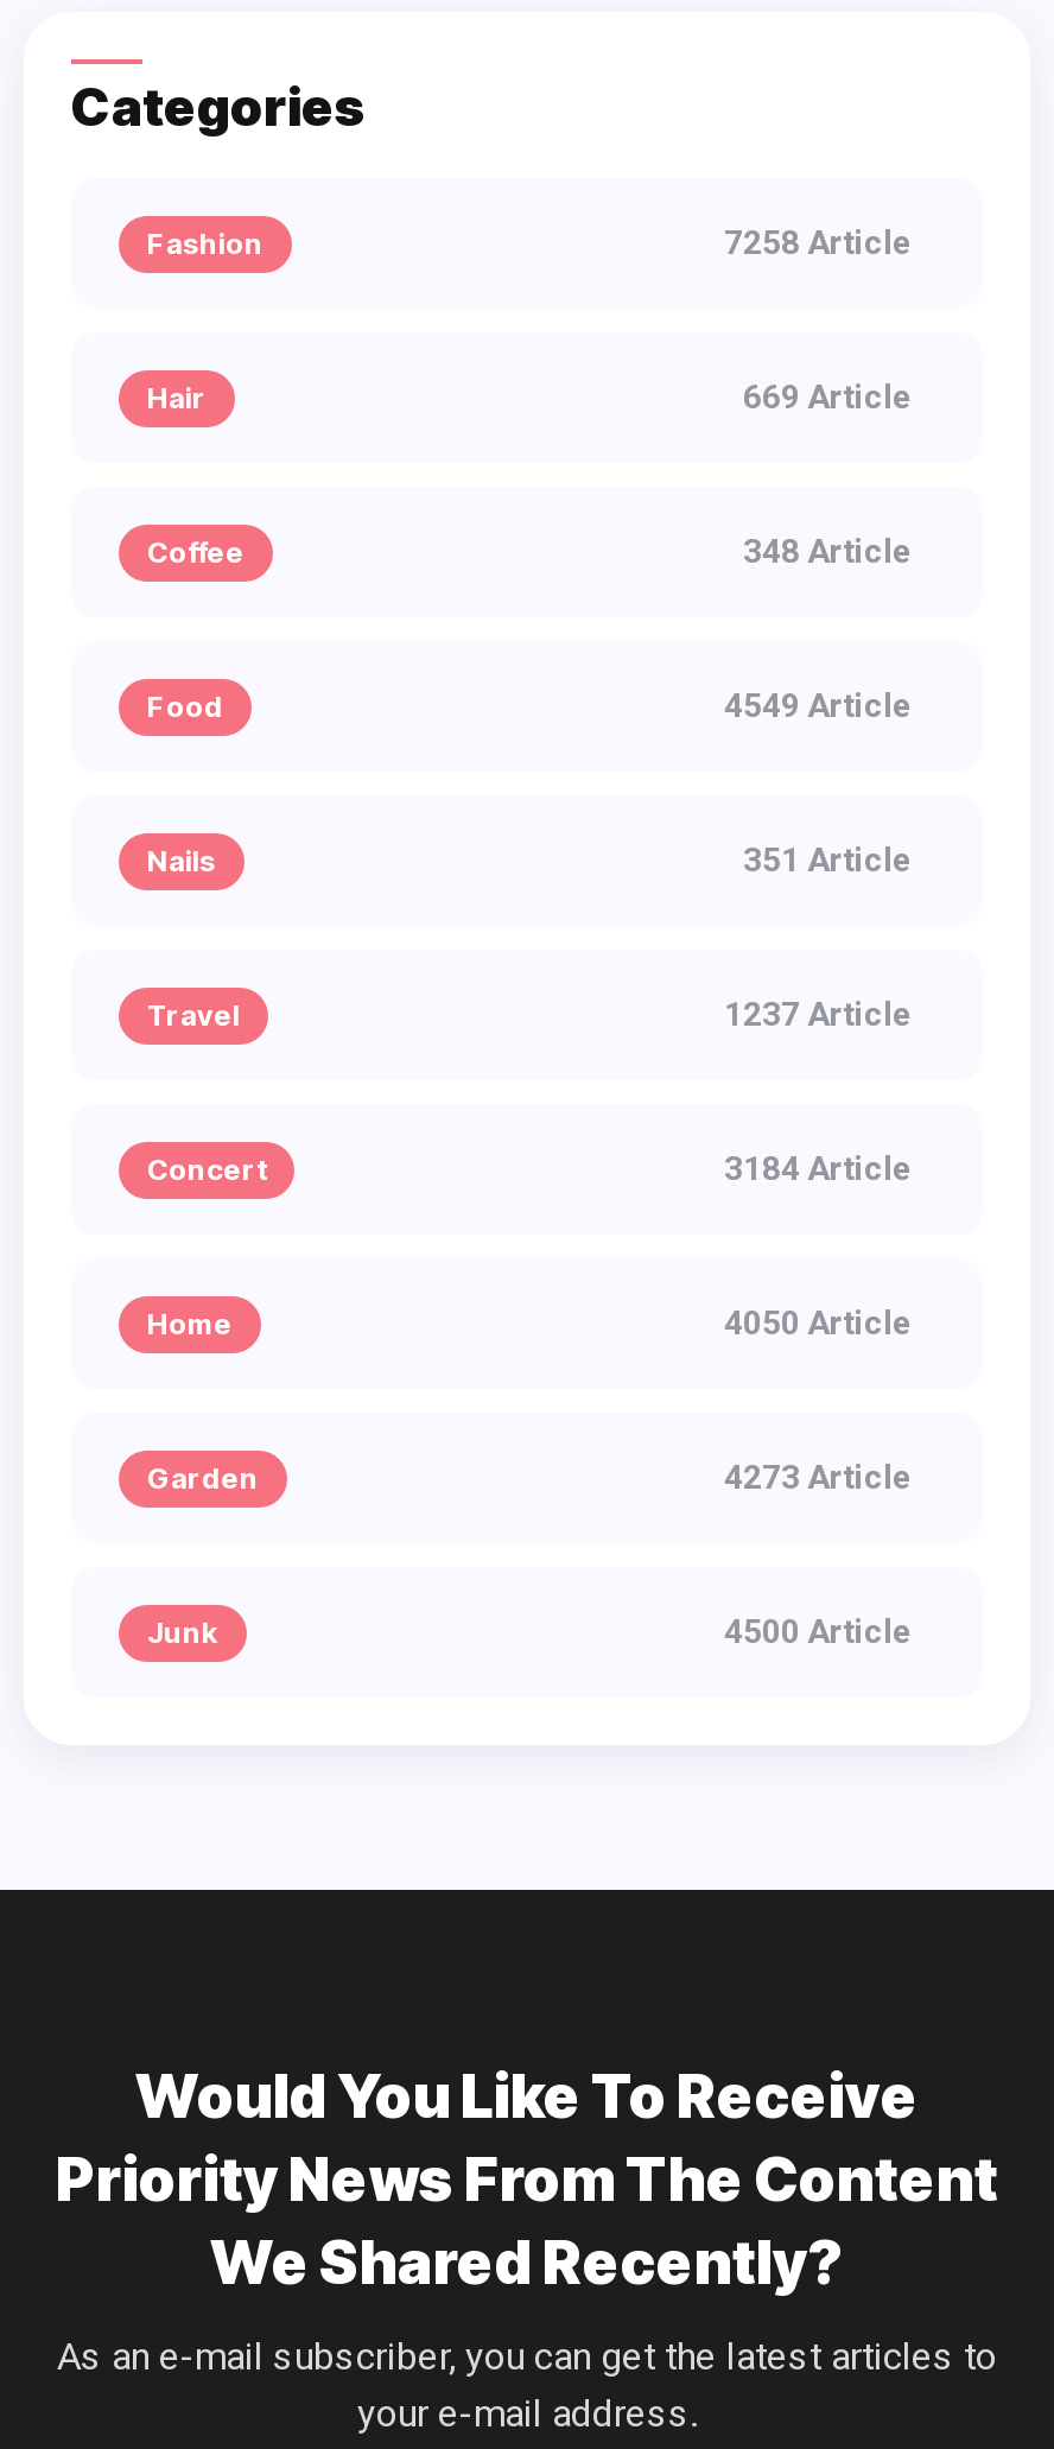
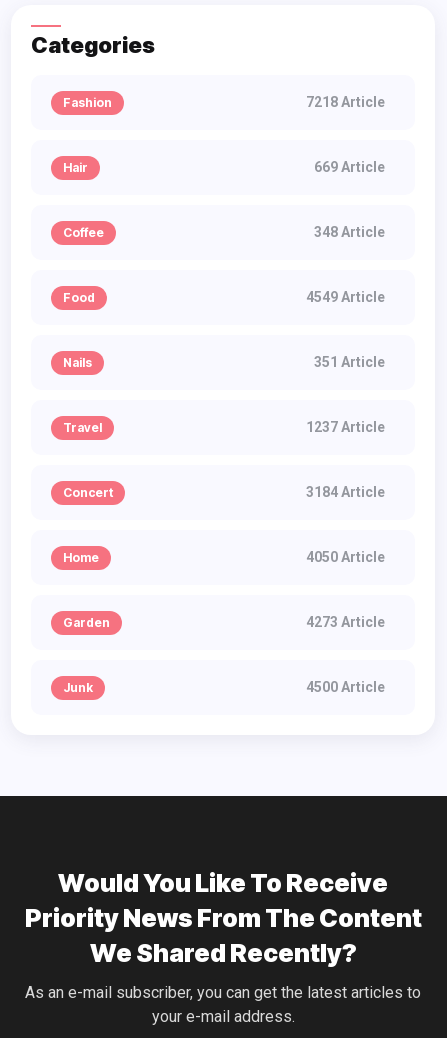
- 7258 Article
+ 7218 Article
